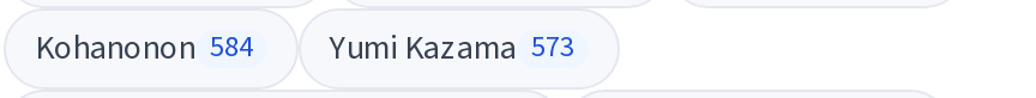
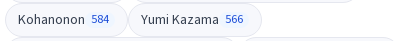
- Kohanonon 584 Yumi Kazama 573
+ Kohanonon 584 Yumi Kazama 566
